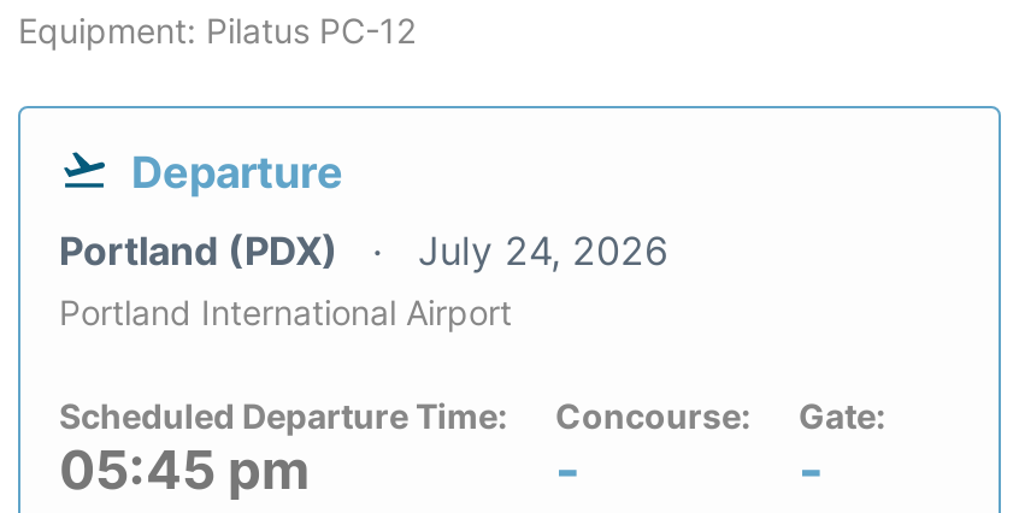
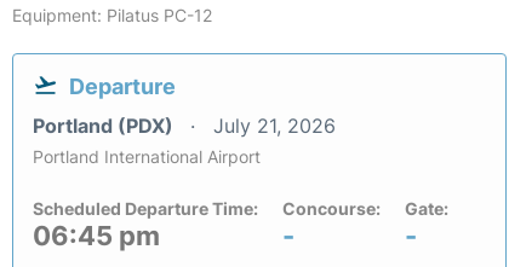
- Portland (PDX) July 24, 2026
+ Portland (PDX) July 21, 2026

- 05:45 pm
+ 06:45 pm
